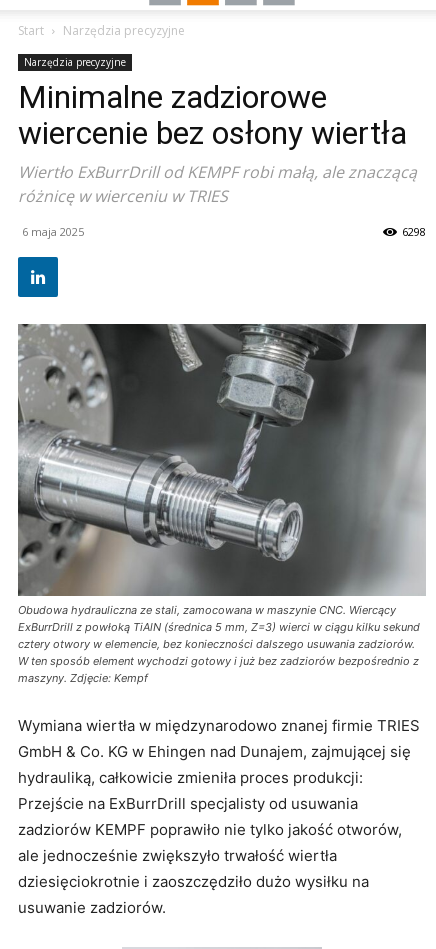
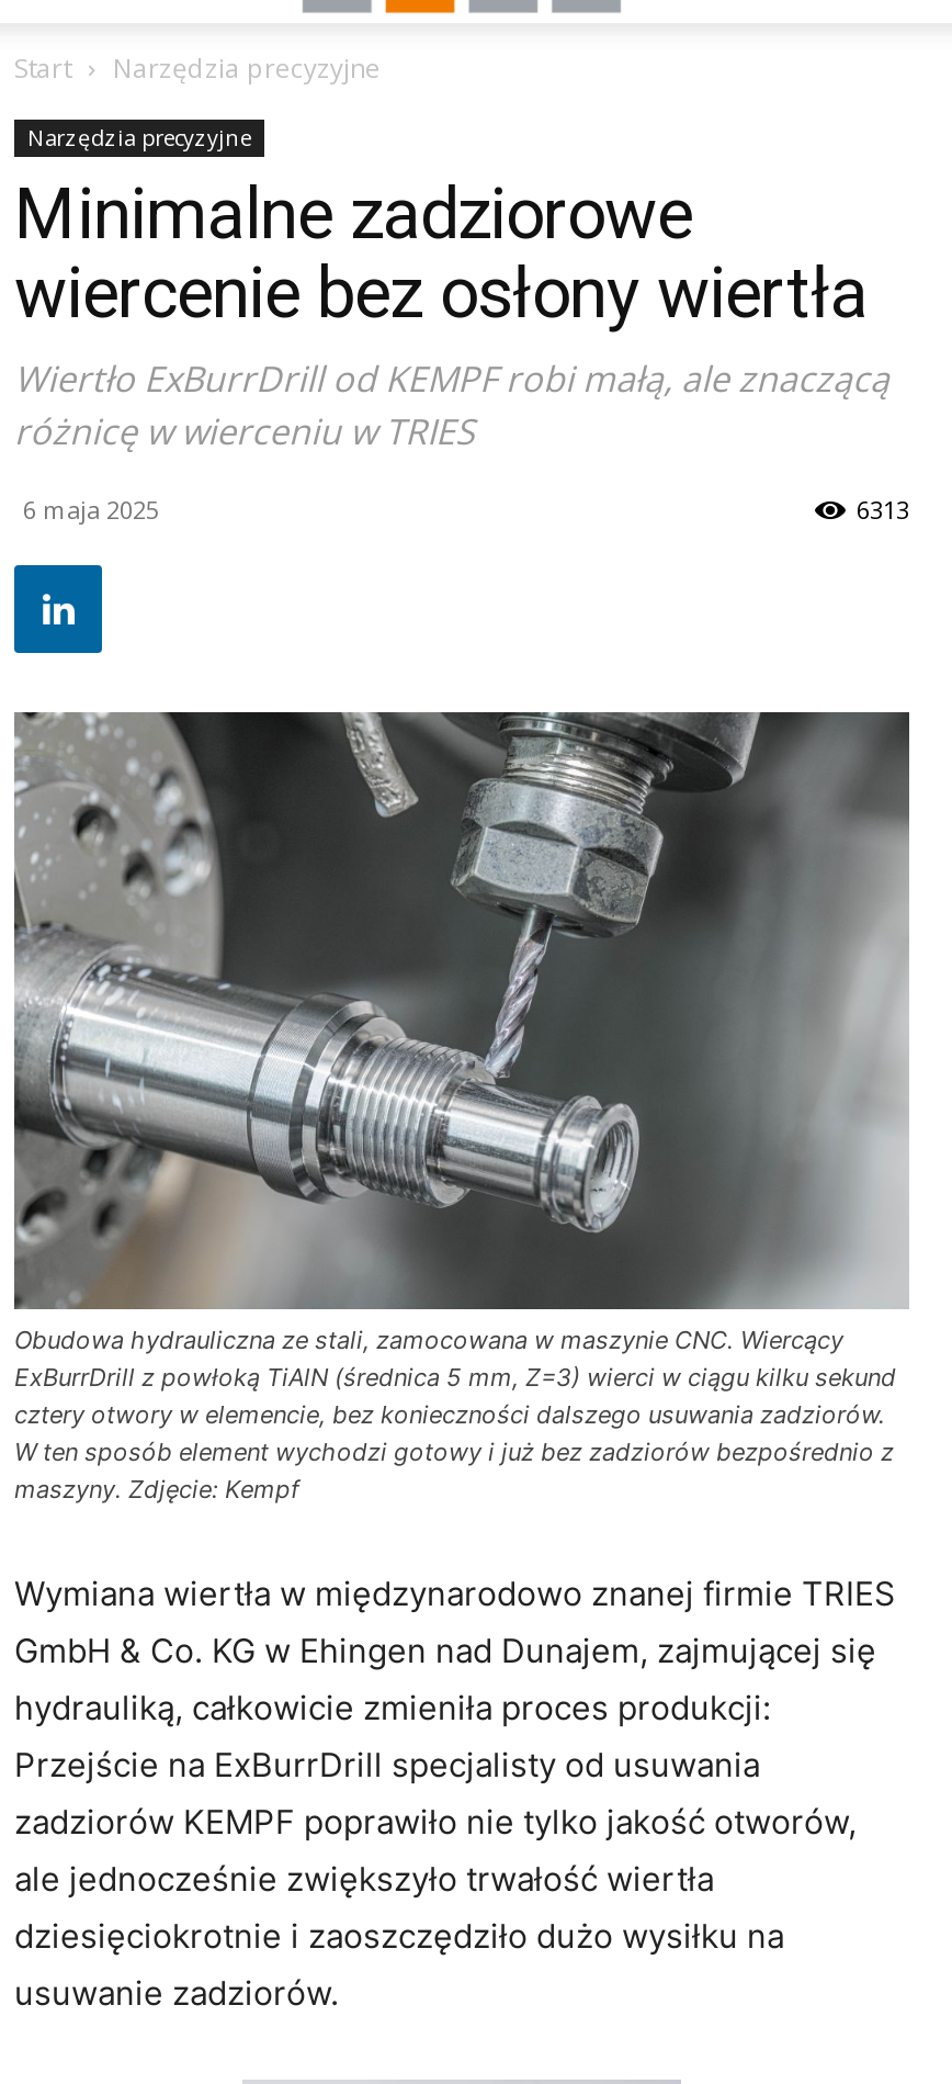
- 6298
+ 6313
